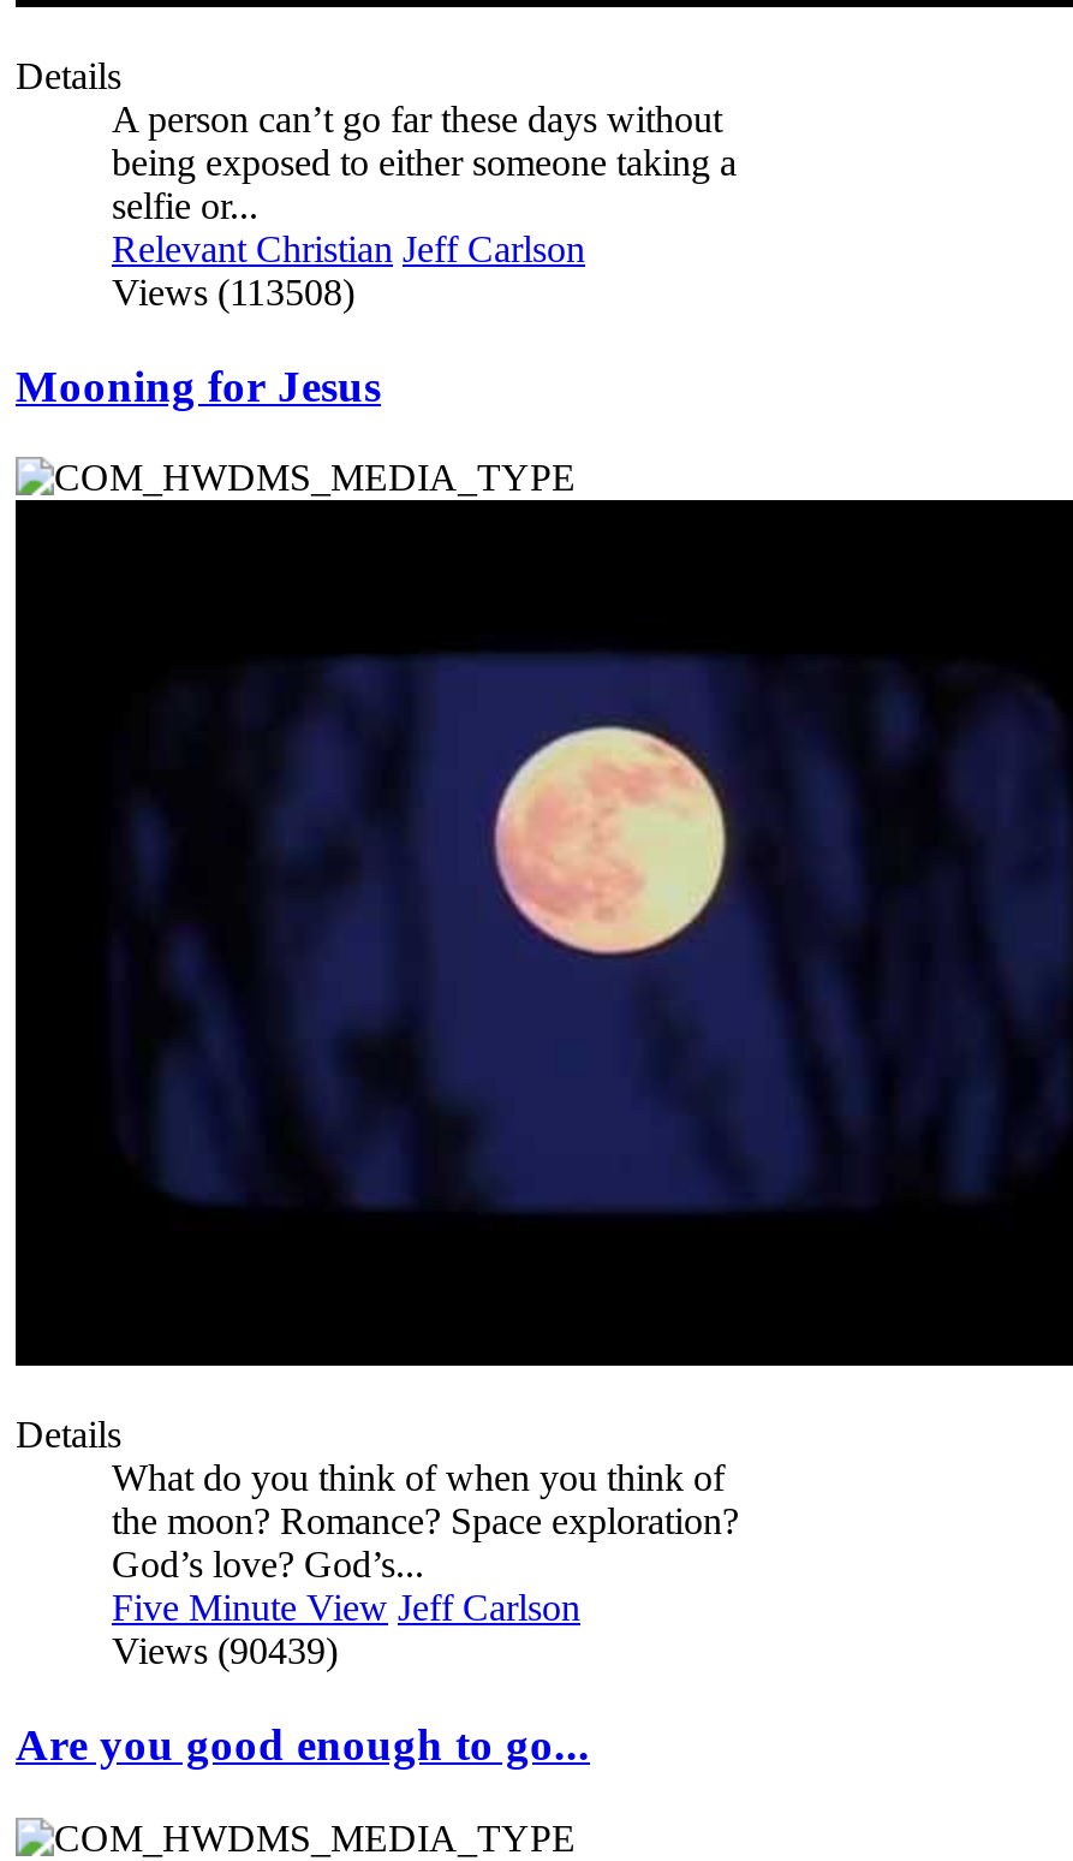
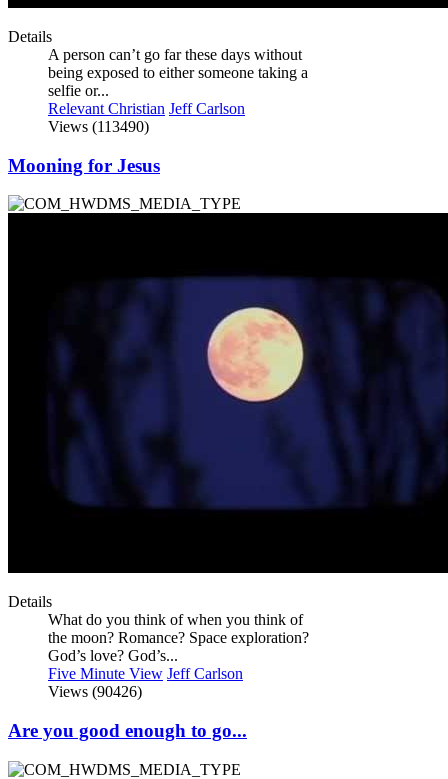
- Views (113508)
+ Views (113490)

- Views (90439)
+ Views (90426)
